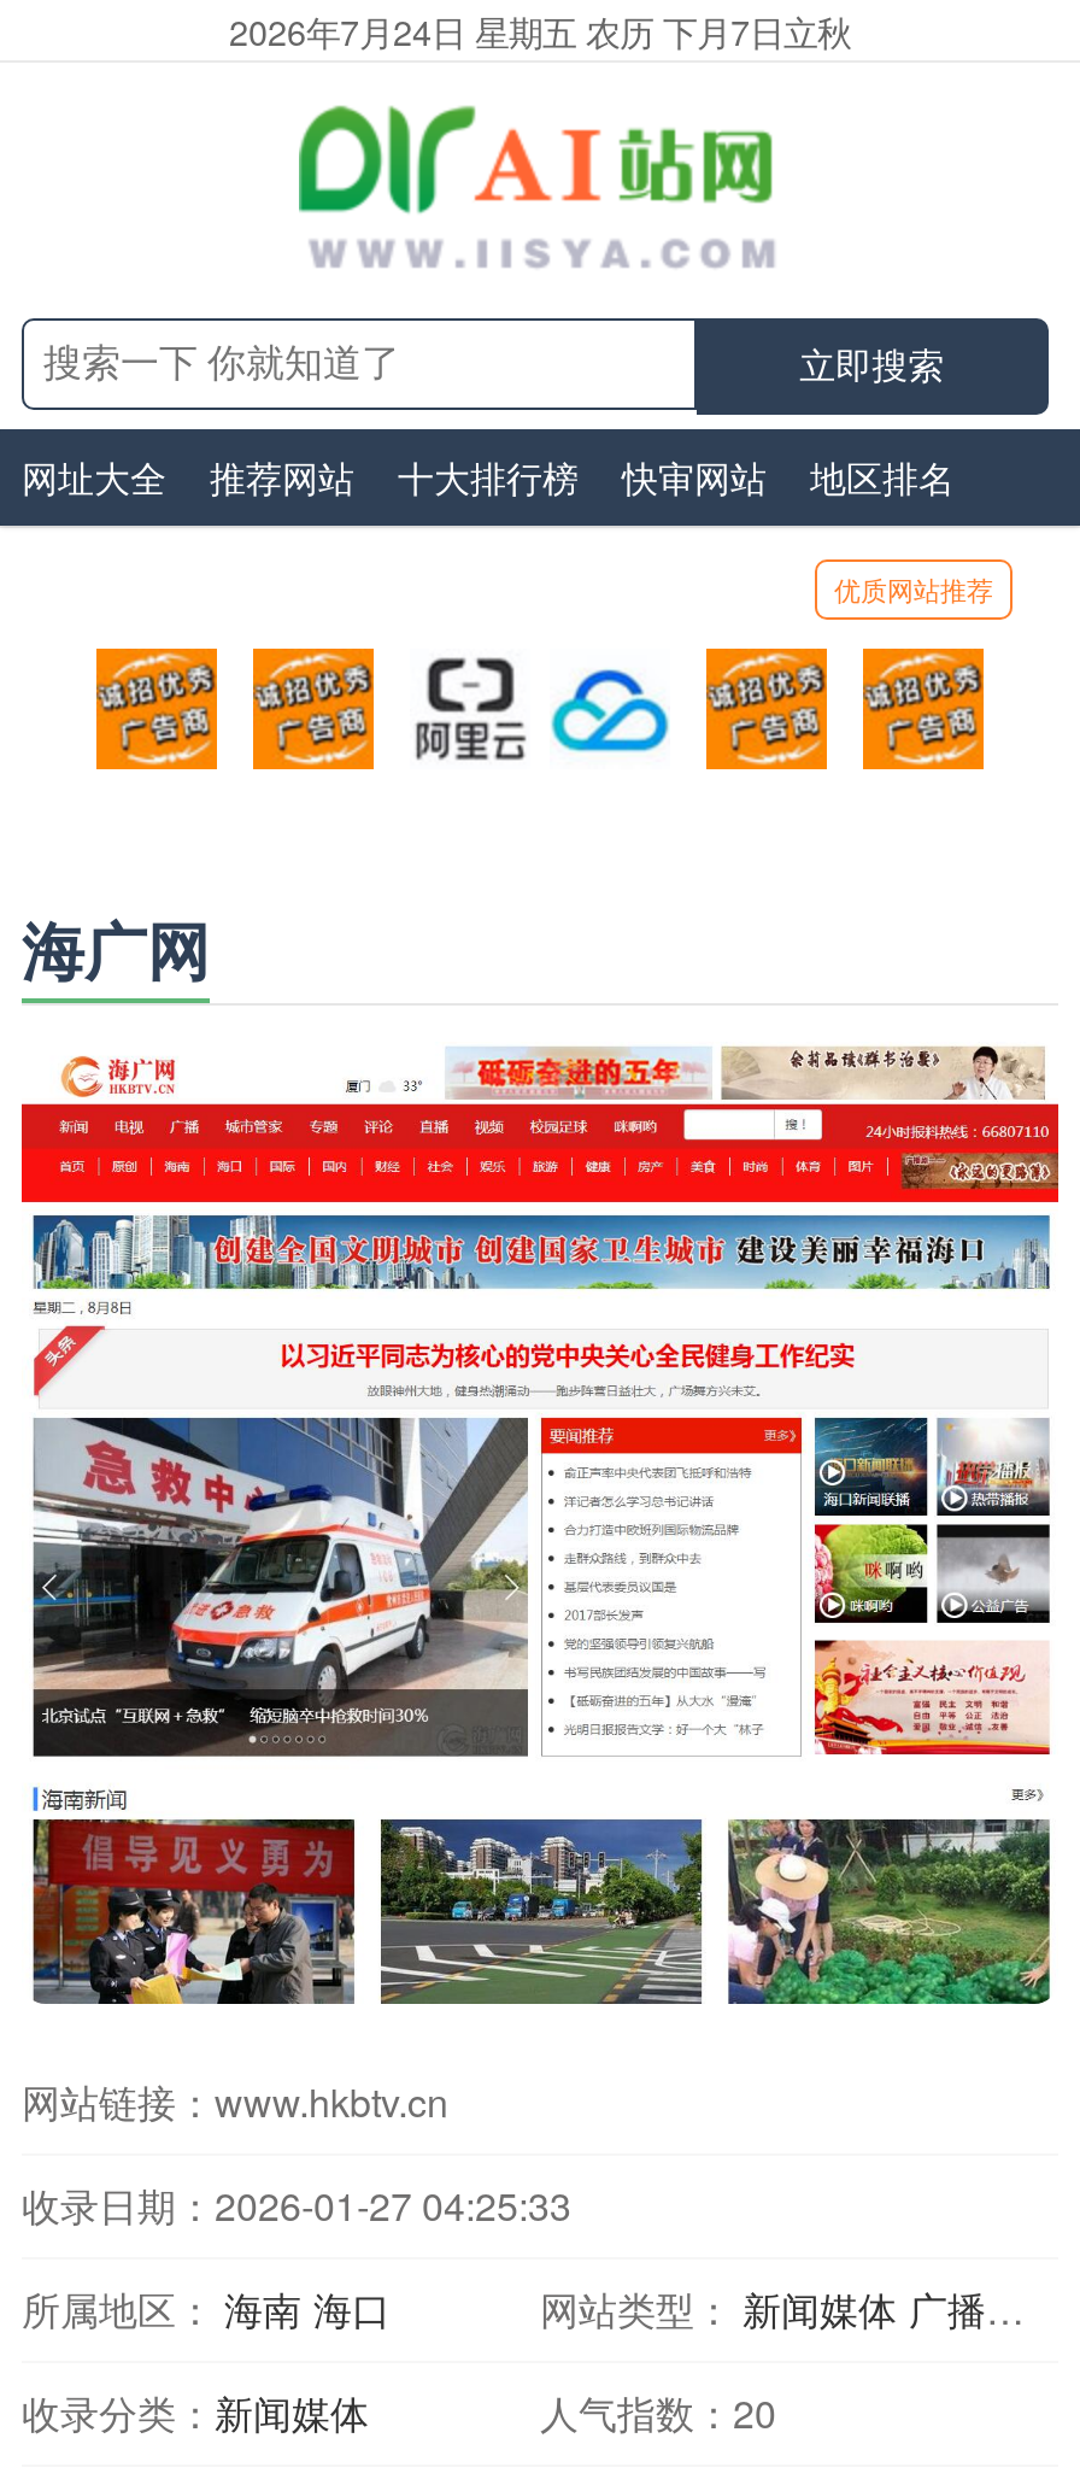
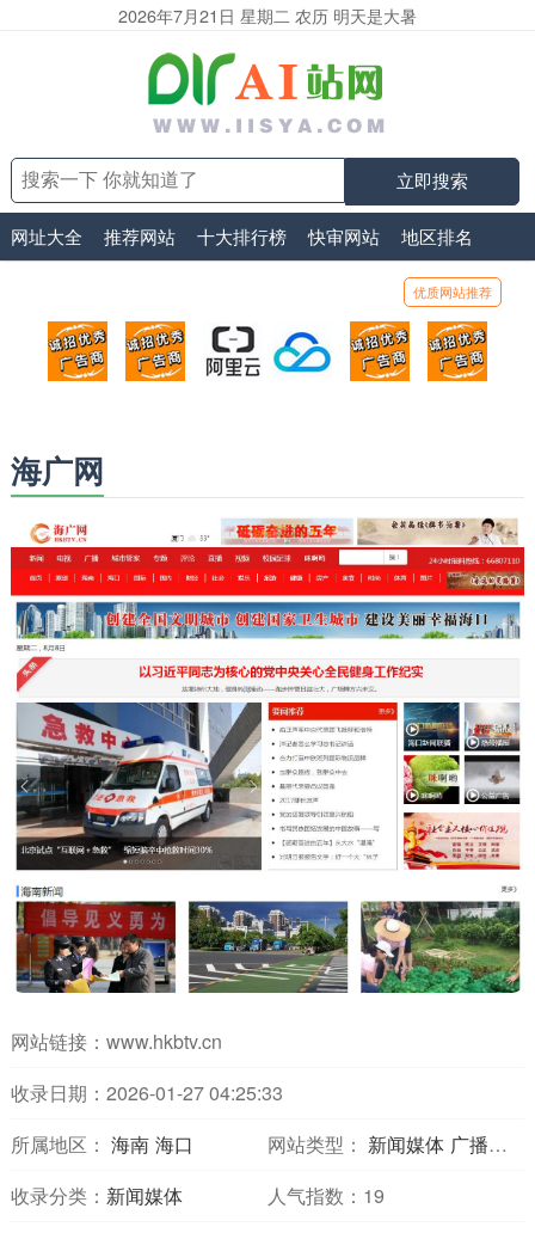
- 2026年7月24日 星期五 农历 下月7日立秋
+ 2026年7月21日 星期二 农历 明天是大暑

- 人气指数：20
+ 人气指数：19
